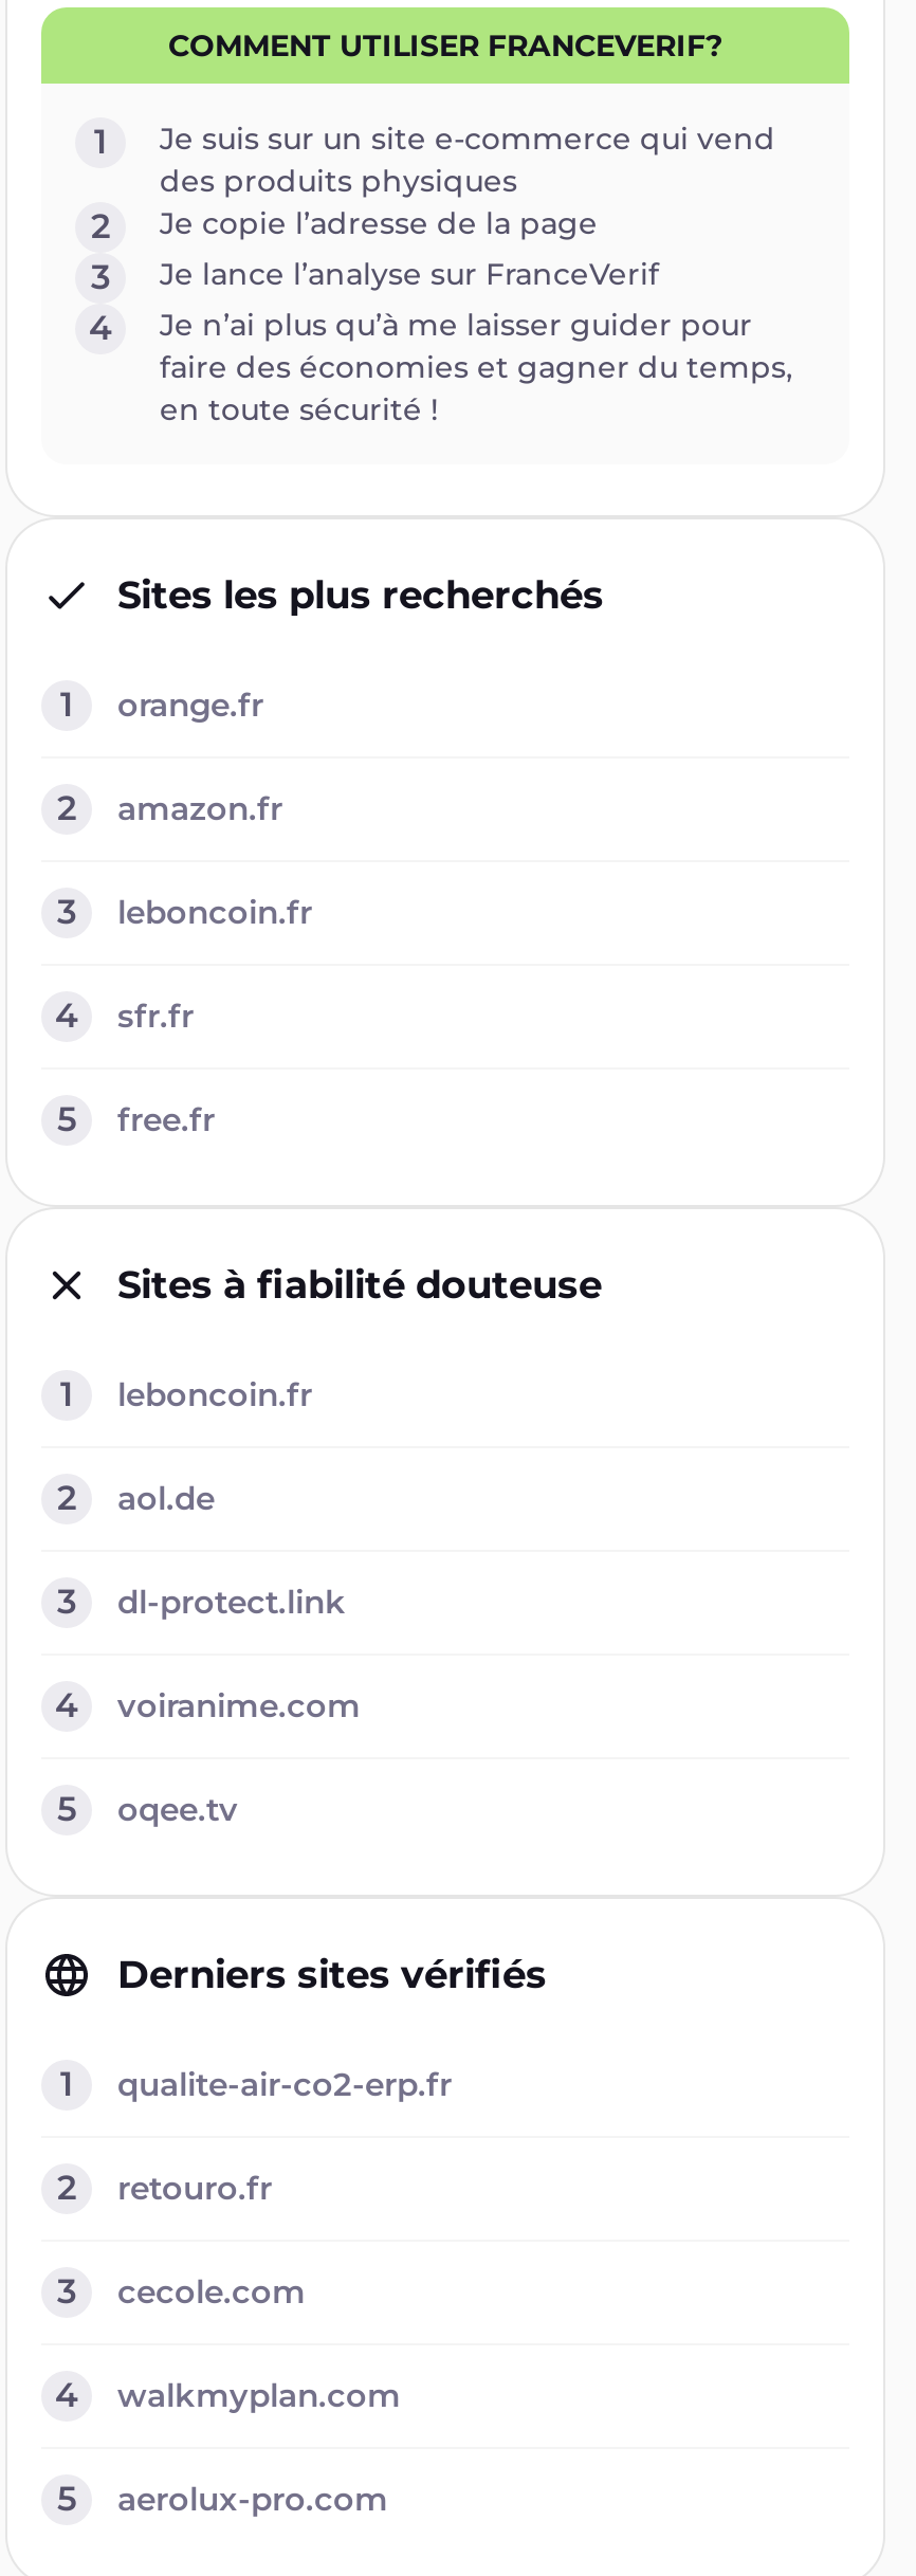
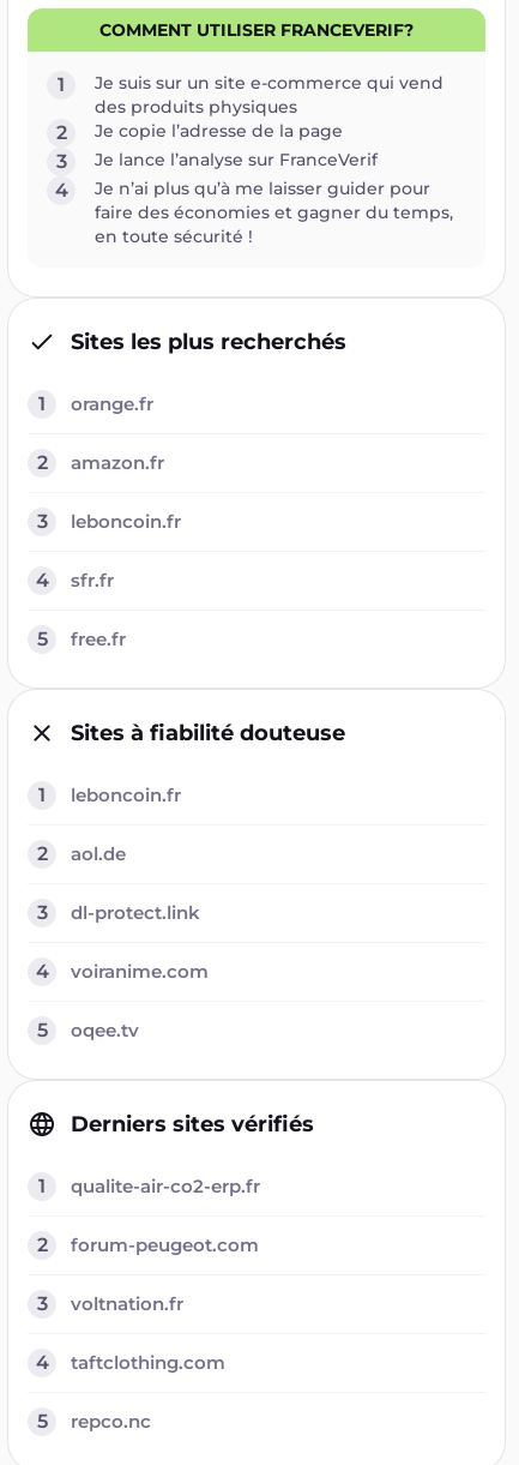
- retouro.fr
+ forum-peugeot.com

- cecole.com
+ voltnation.fr

- walkmyplan.com
+ taftclothing.com

- aerolux-pro.com
+ repco.nc
